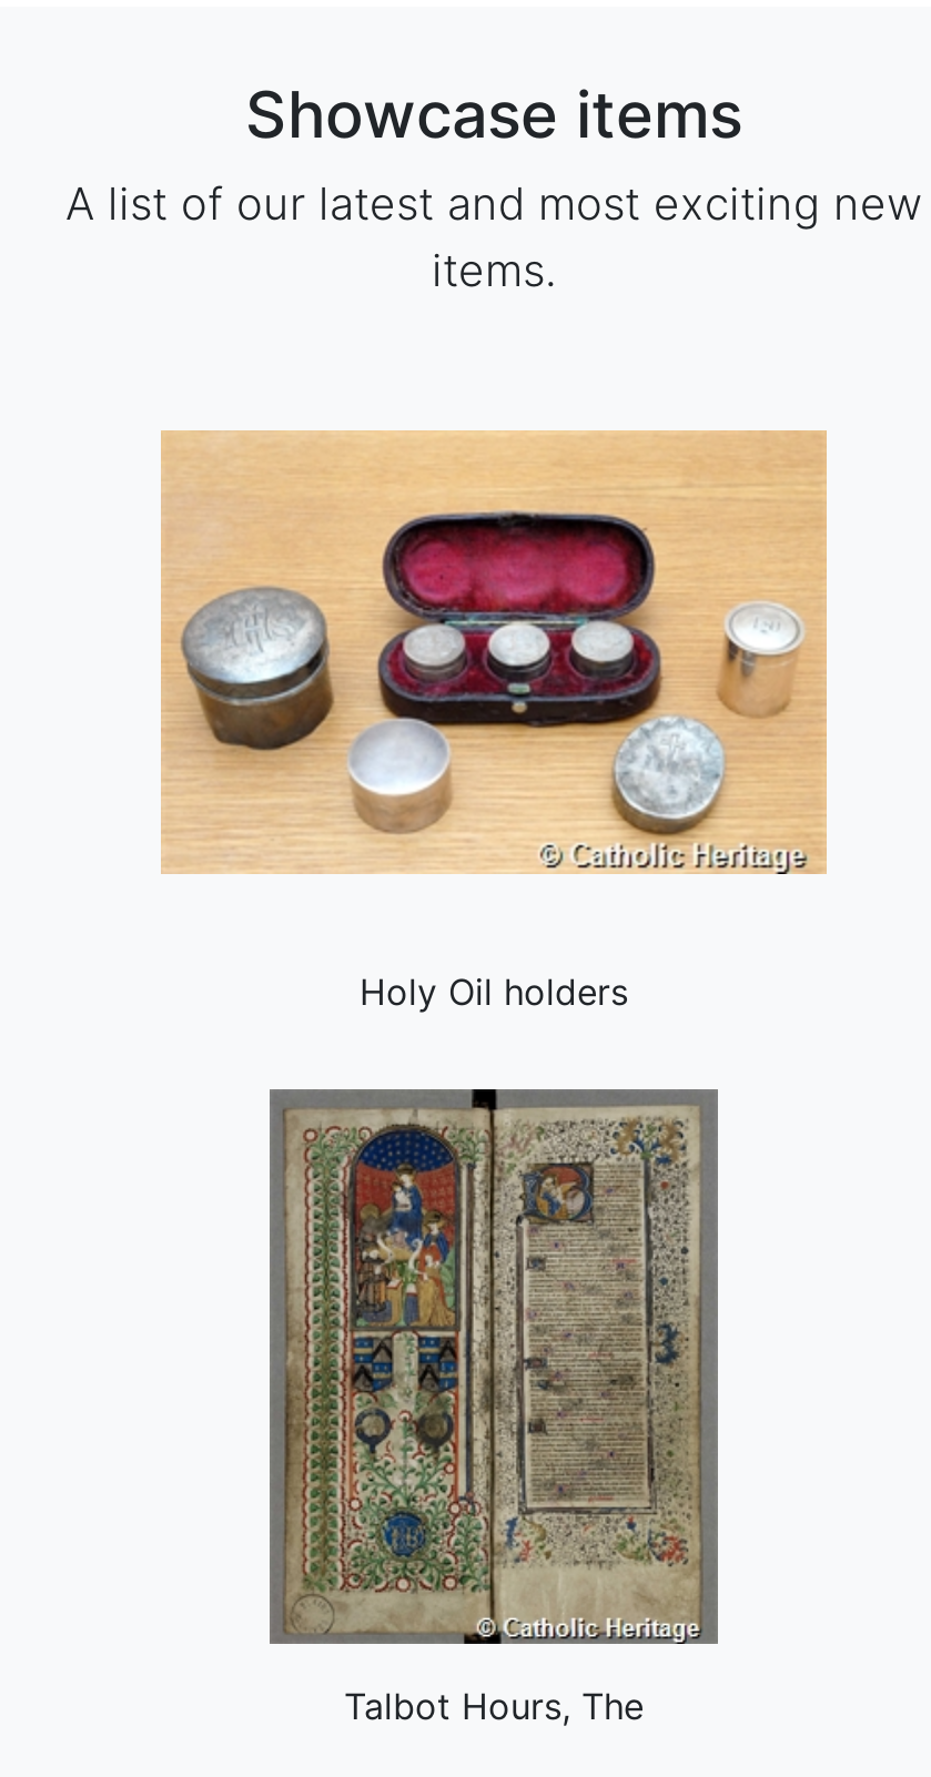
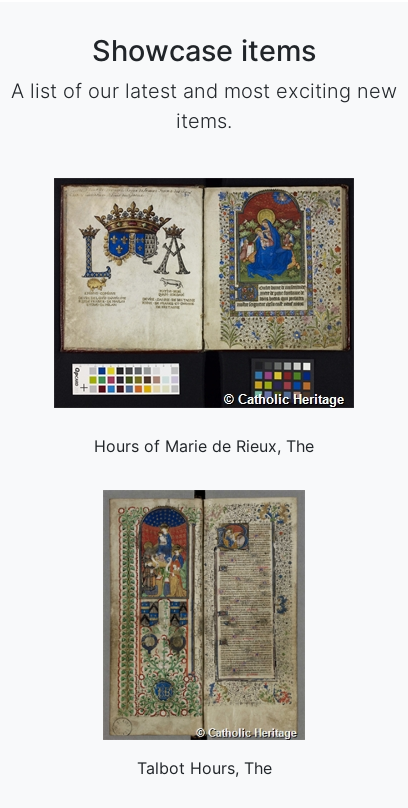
- [image]
- Holy Oil holders
+ [image]
+ Hours of Marie de Rieux, The
